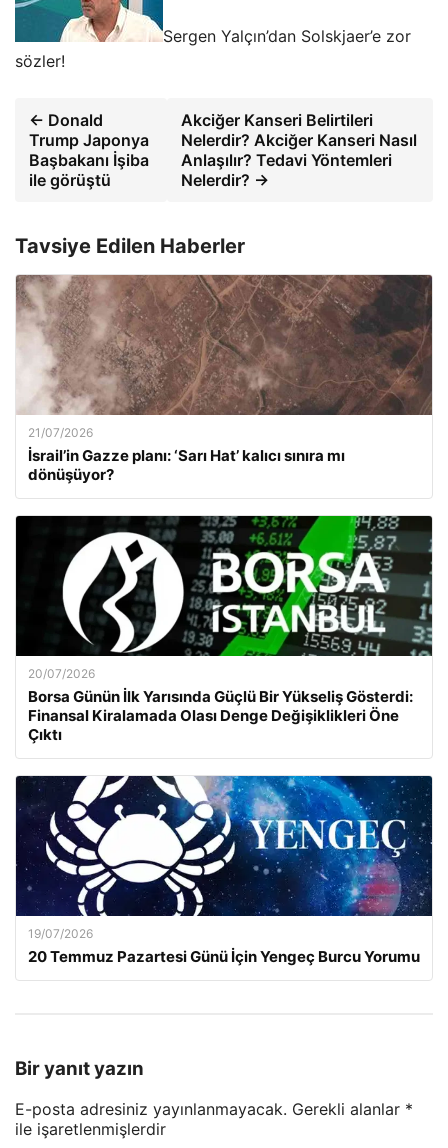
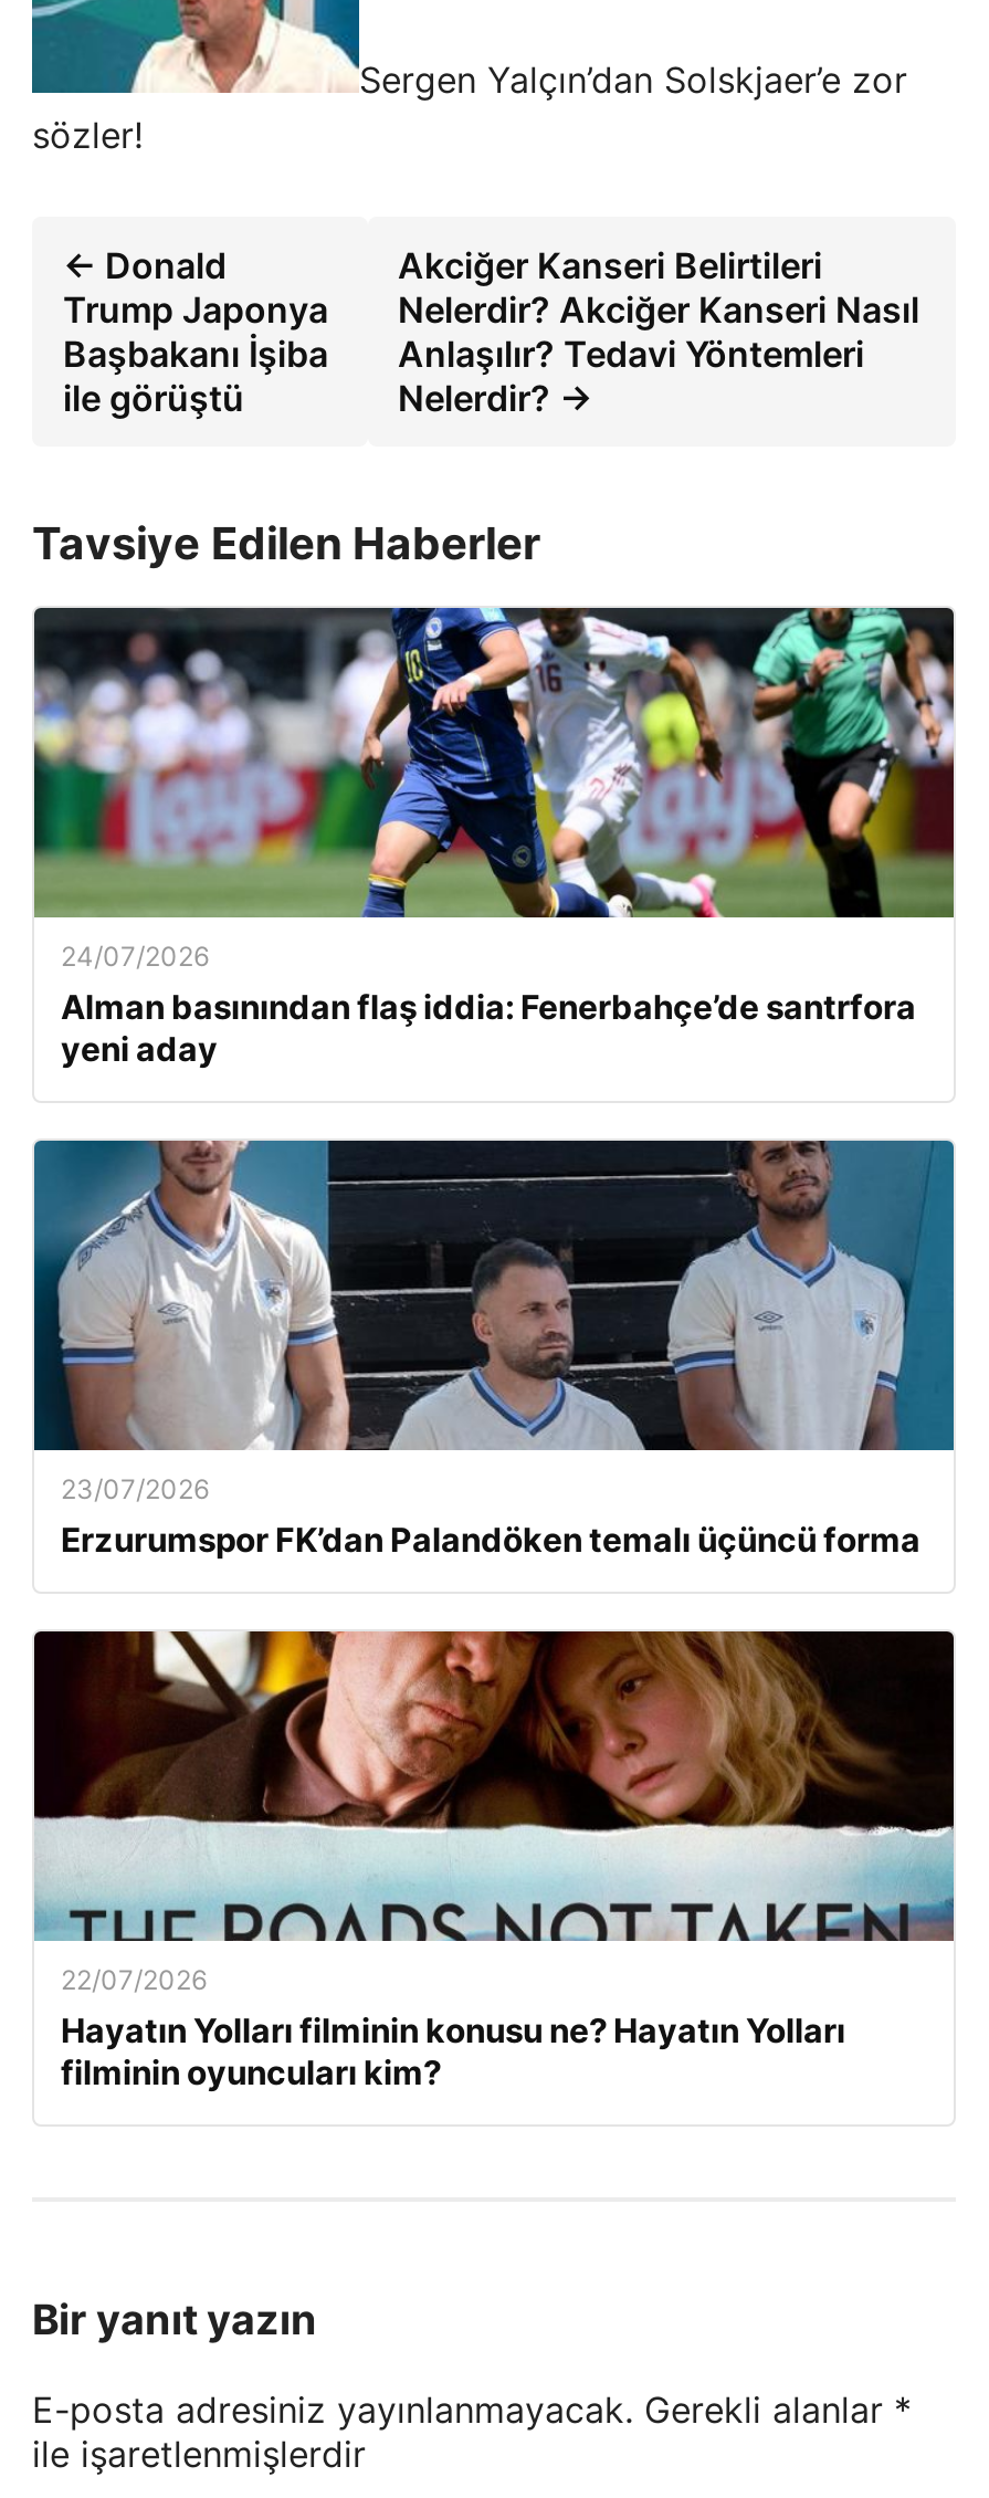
- [image]
- 21/07/2026
- İsrail’in Gazze planı: ‘Sarı Hat’ kalıcı sınıra mı
- dönüşüyor?
+ [image]
+ 24/07/2026
+ Alman basınından flaş iddia: Fenerbahçe’de santrfora
+ yeni aday

- [image]
- 20/07/2026
- Borsa Günün İlk Yarısında Güçlü Bir Yükseliş Gösterdi:
- Finansal Kiralamada Olası Denge Değişiklikleri Öne
- Çıktı
+ [image]
+ 23/07/2026
+ Erzurumspor FK’dan Palandöken temalı üçüncü forma

- [image]
- 19/07/2026
- 20 Temmuz Pazartesi Günü İçin Yengeç Burcu Yorumu
+ [image]
+ 22/07/2026
+ Hayatın Yolları filminin konusu ne? Hayatın Yolları
+ filminin oyuncuları kim?
